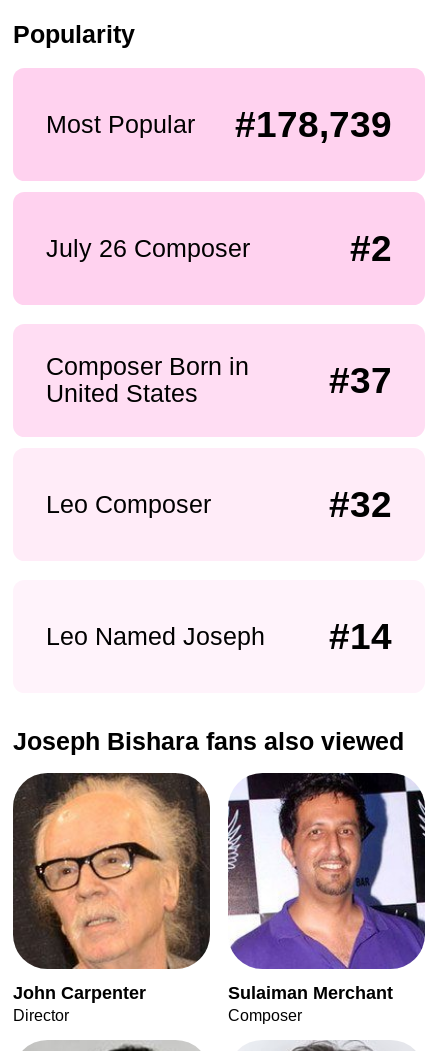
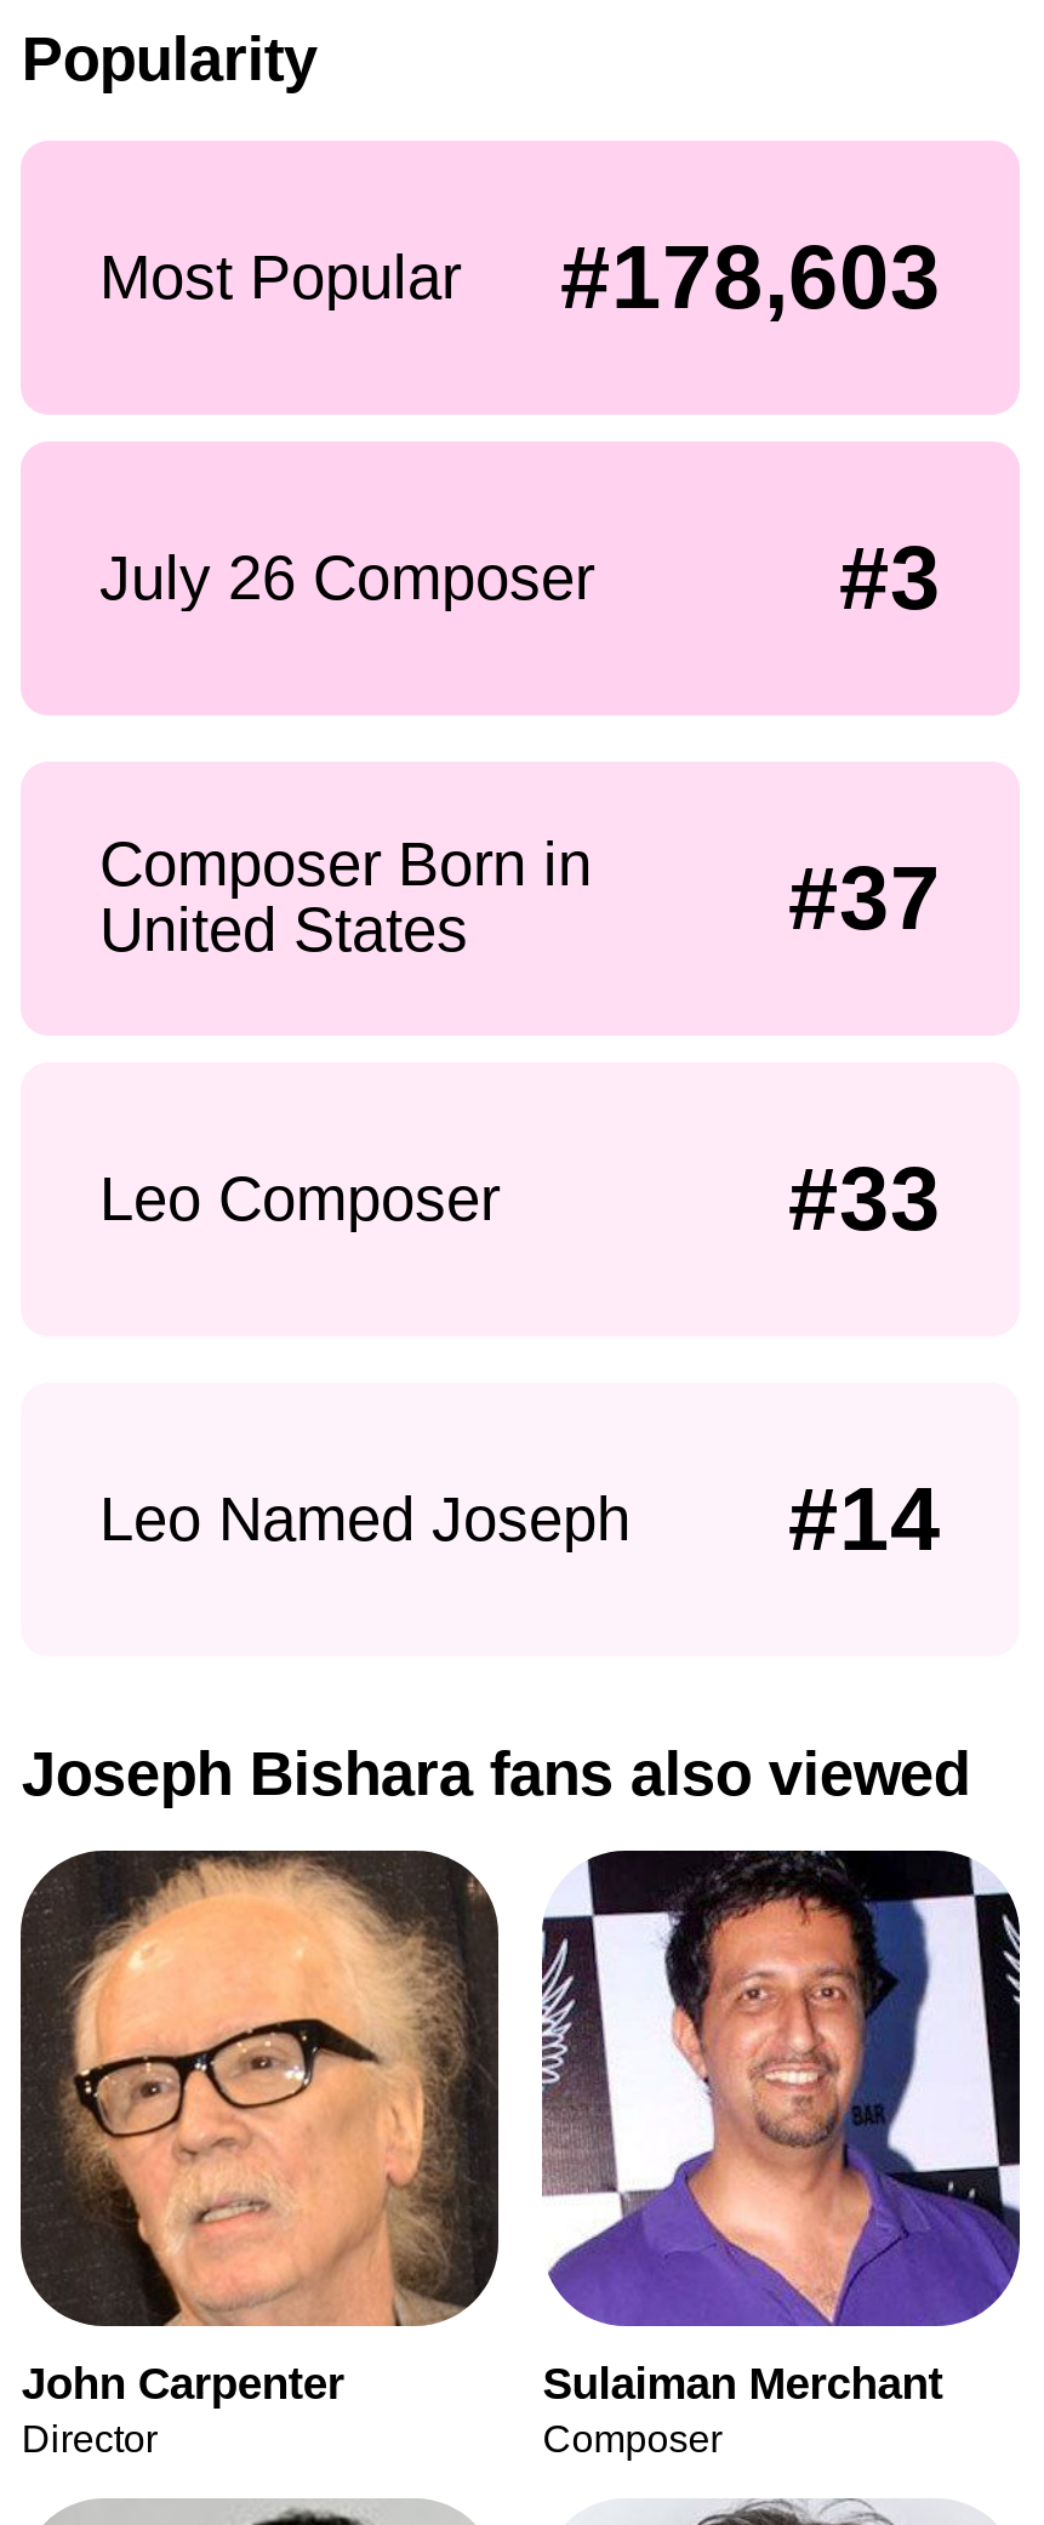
- Most Popular #178,739
+ Most Popular #178,603

- #2
+ #3

- #32
+ #33
